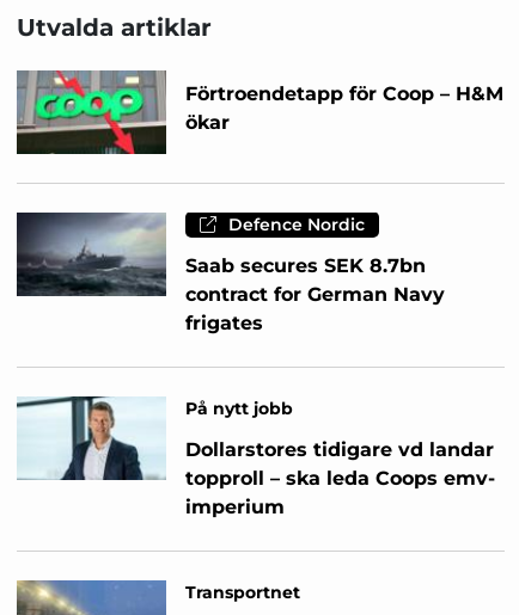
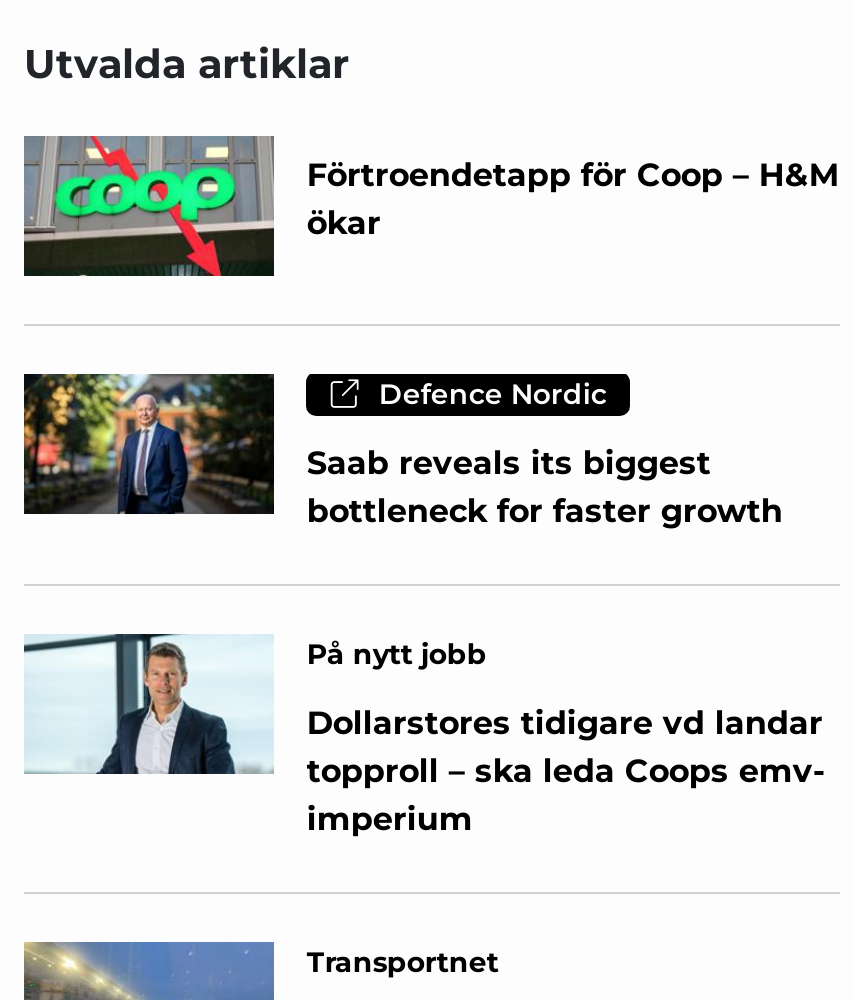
- [image]
- Saab secures SEK 8.7bn
- contract for German Navy
- frigates
+ [image]
+ Saab reveals its biggest
+ bottleneck for faster growth
